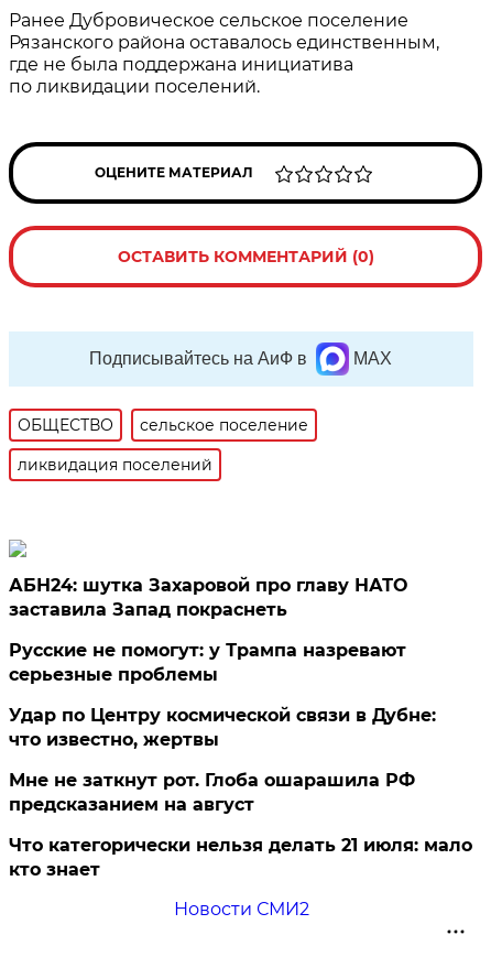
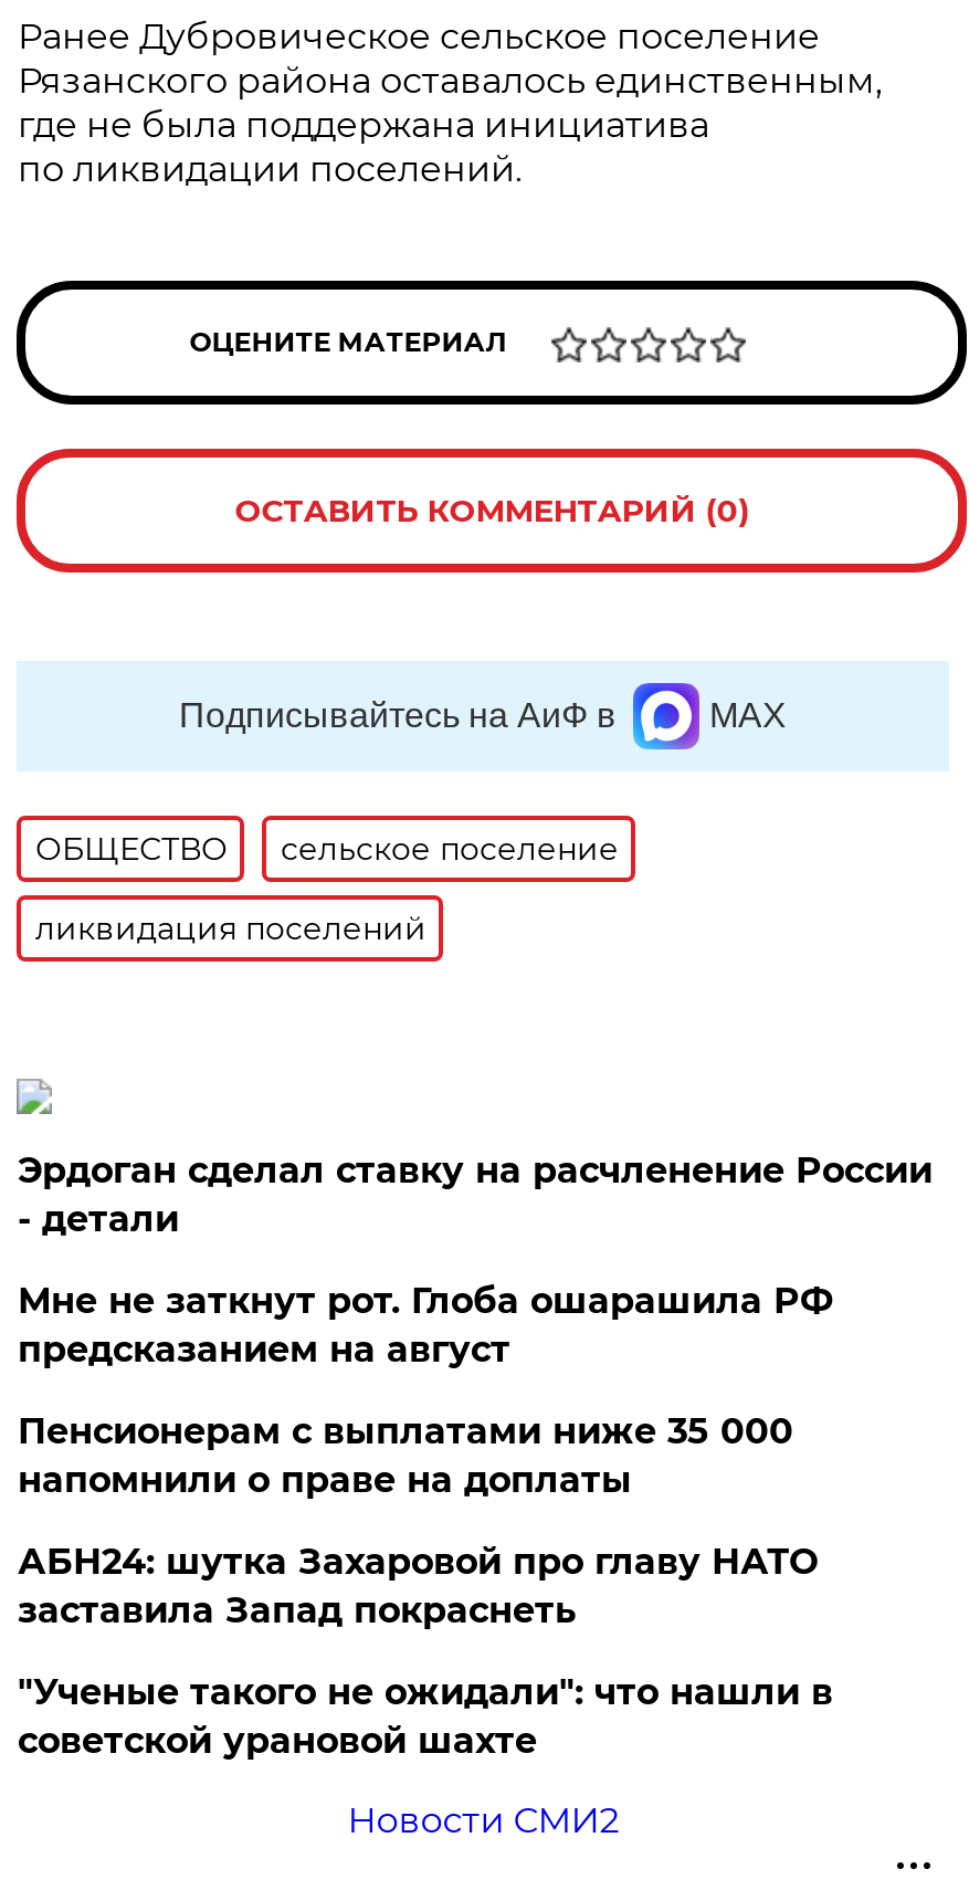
+ Эрдоган сделал ставку на расчленение России
+ - детали
+ Пенсионерам с выплатами ниже 35 000
+ напомнили о праве на доплаты

moved down: АБН24: шутка Захаровой про главу НАТО | заставила Запад покраснеть

- Русские не помогут: у Трампа назревают
- серьезные проблемы
- Удар по Центру космической связи в Дубне:
- что известно, жертвы
- Что категорически нельзя делать 21 июля: мало
- кто знает
+ "Ученые такого не ожидали": что нашли в
+ советской урановой шахте

moved up: Мне не заткнут рот. Глоба ошарашила РФ | предсказанием на август
